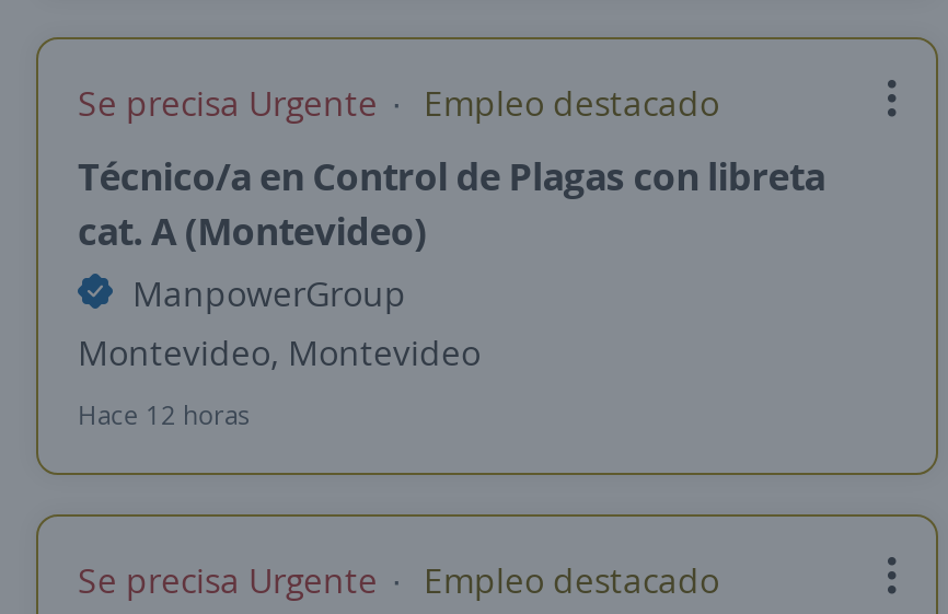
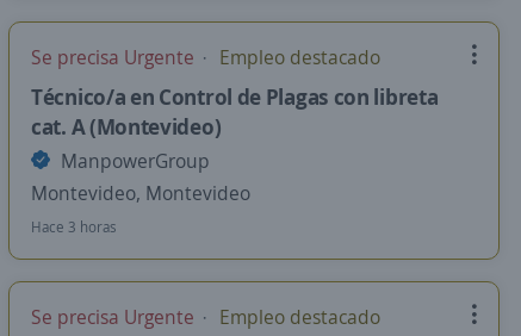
- Hace 12 horas
+ Hace 3 horas
